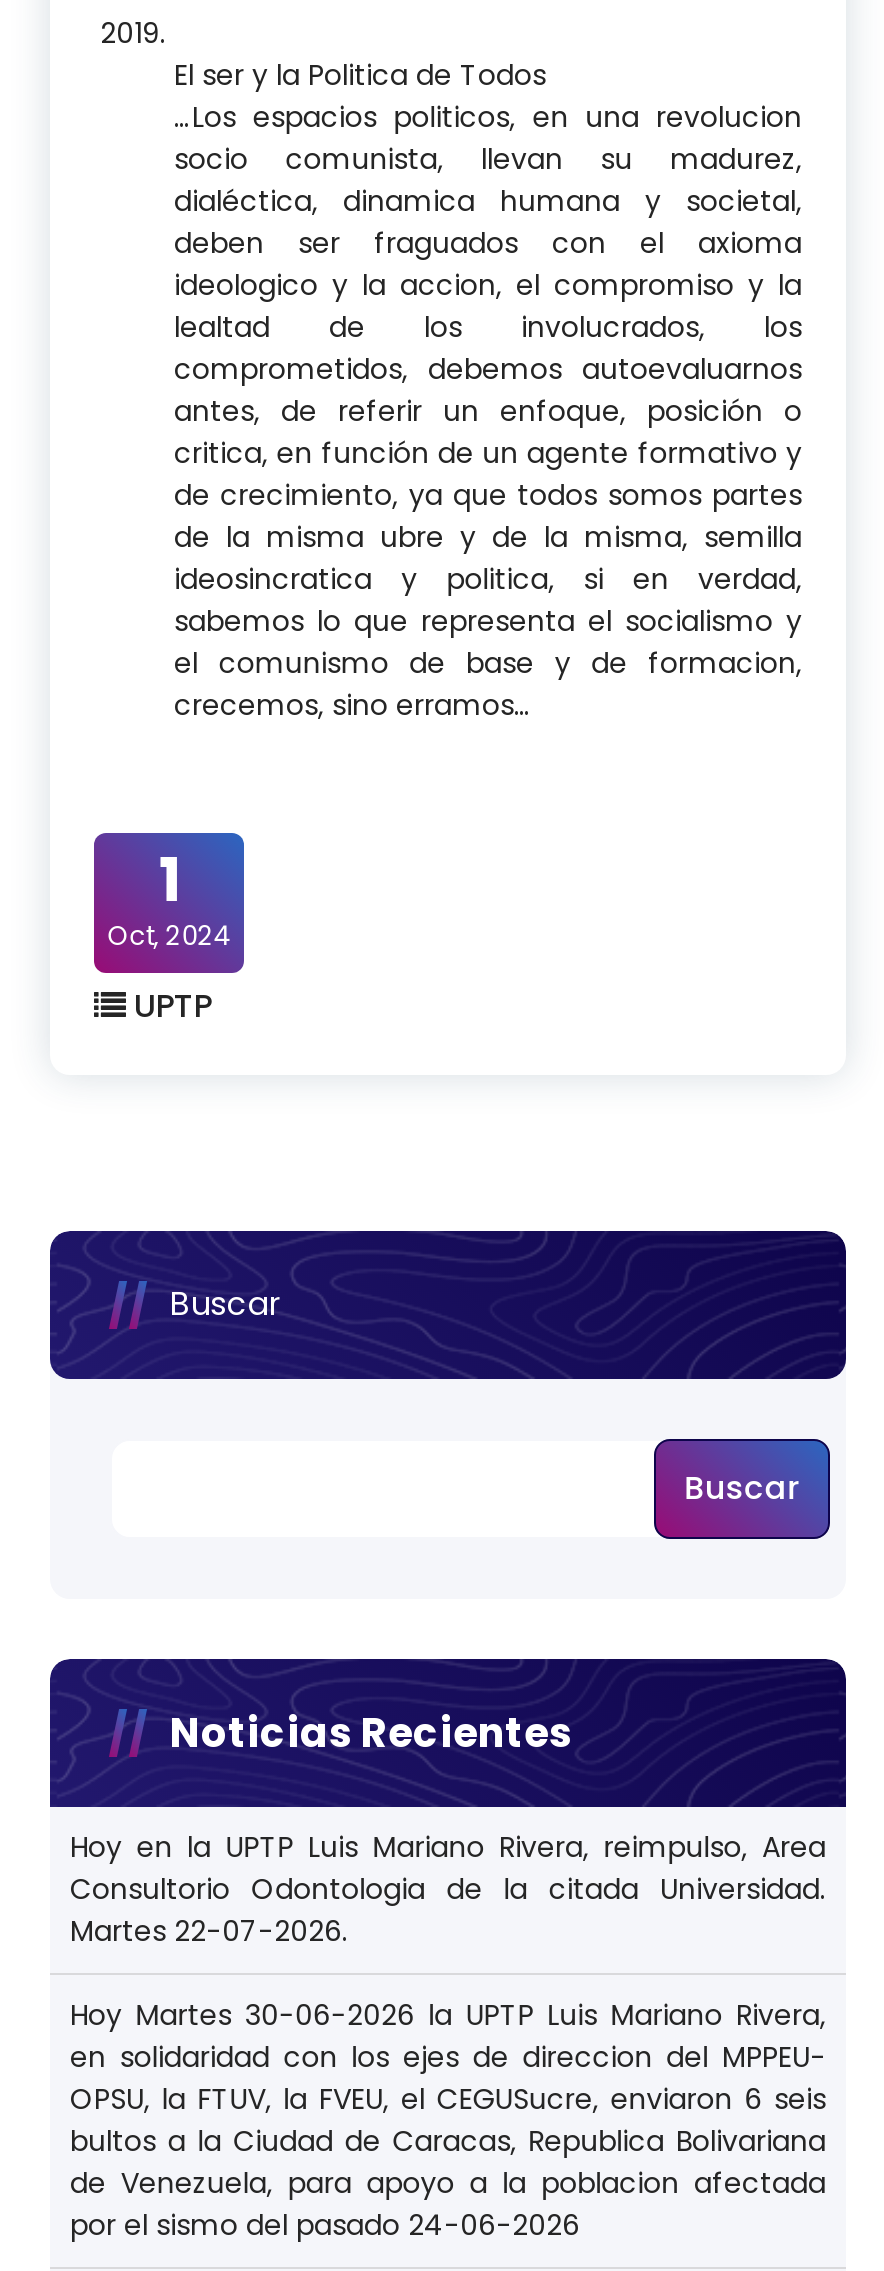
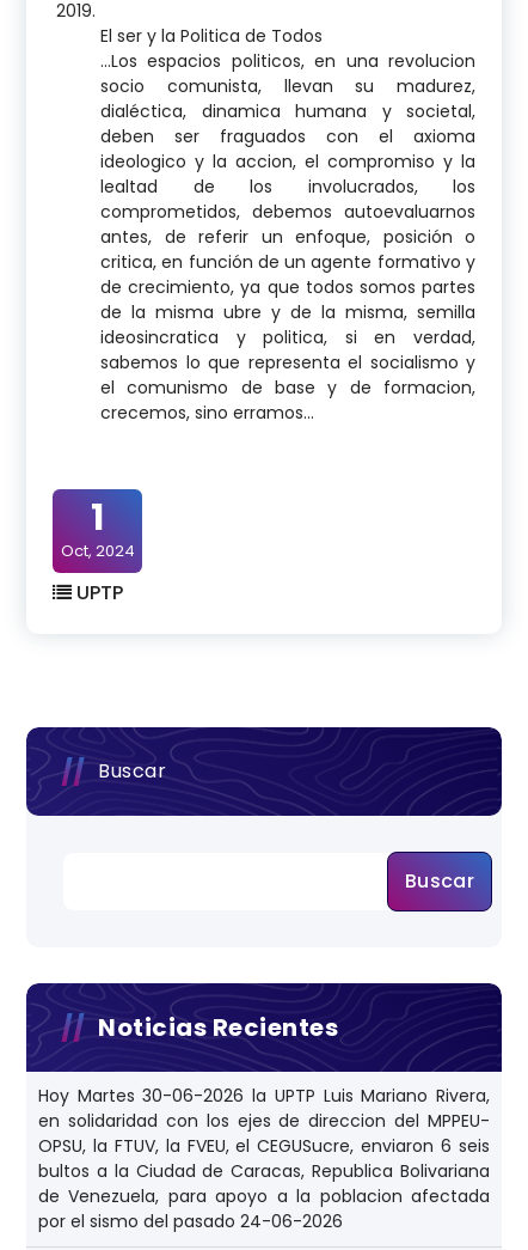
- Hoy en la UPTP Luis Mariano Rivera, reimpulso, Area
- Consultorio Odontologia de la citada Universidad.
- Martes 22-07-2026.
